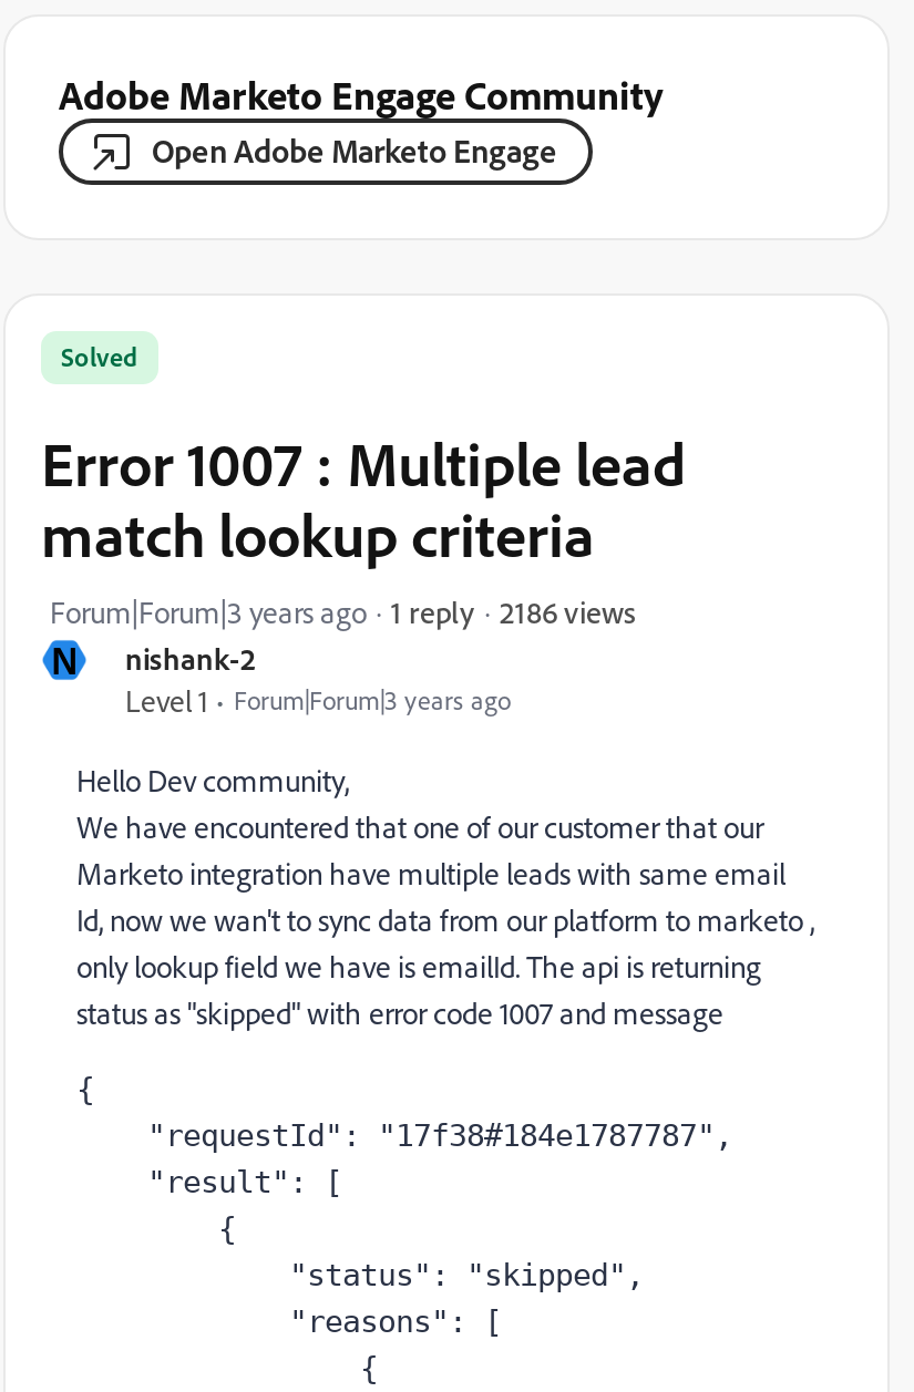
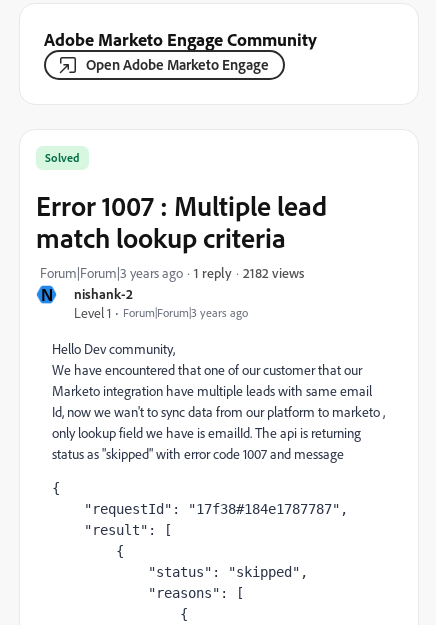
- 2186 views
+ 2182 views
